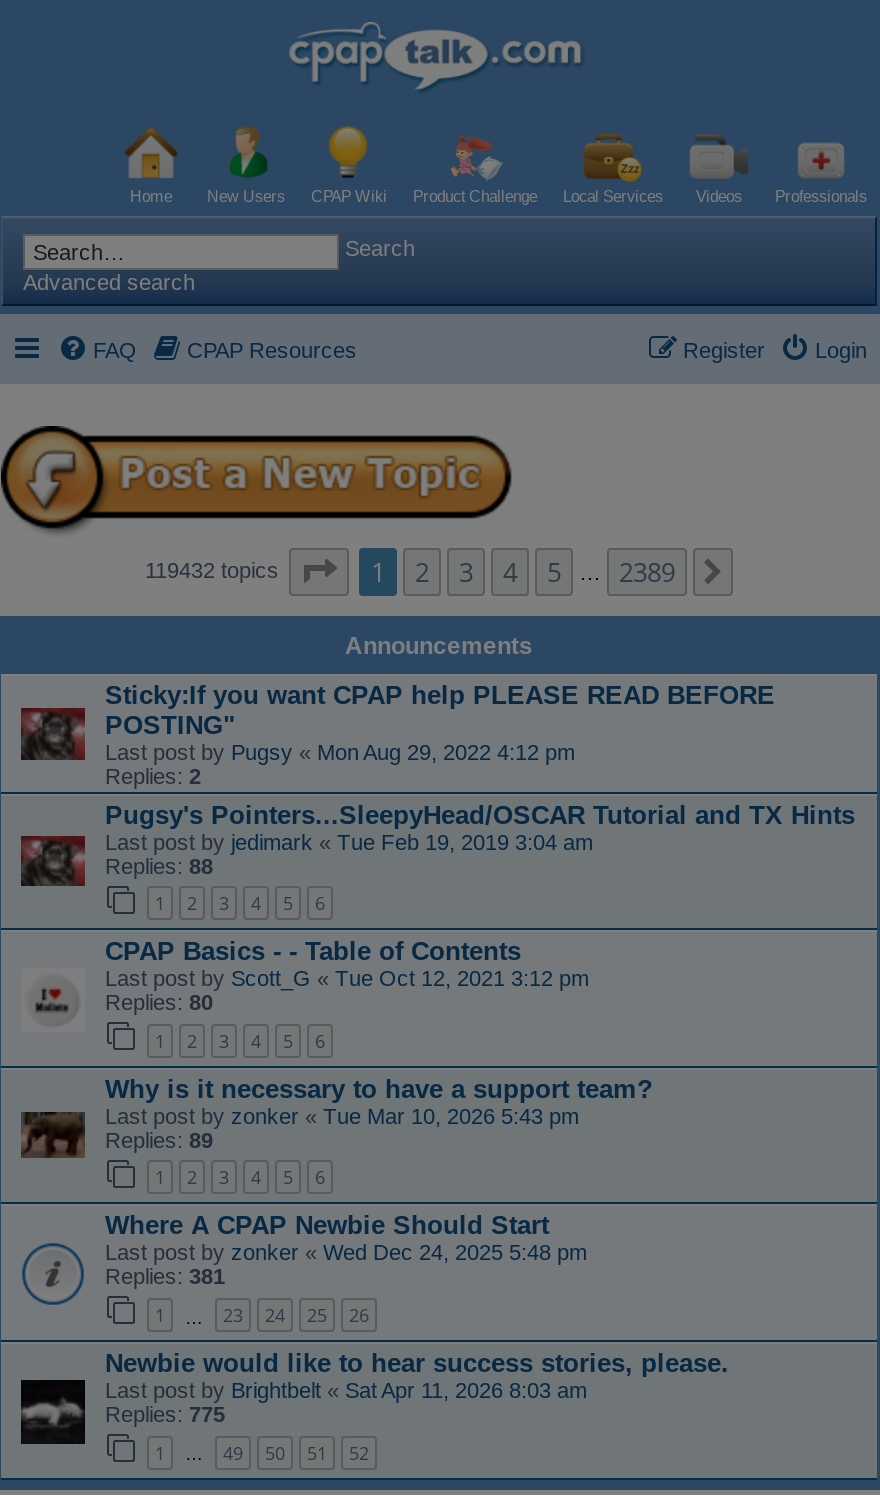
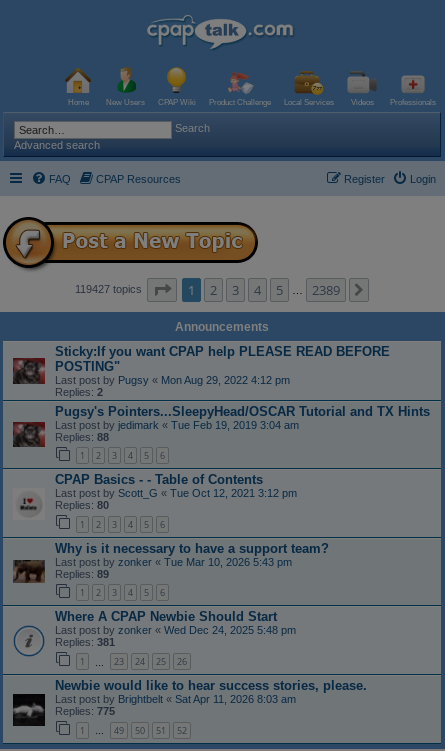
- 119432 topics
+ 119427 topics
